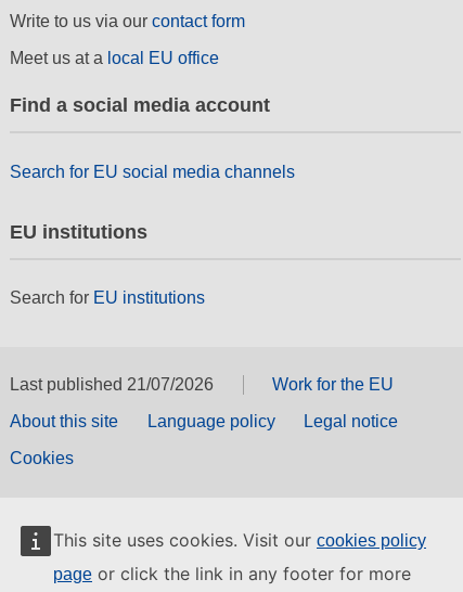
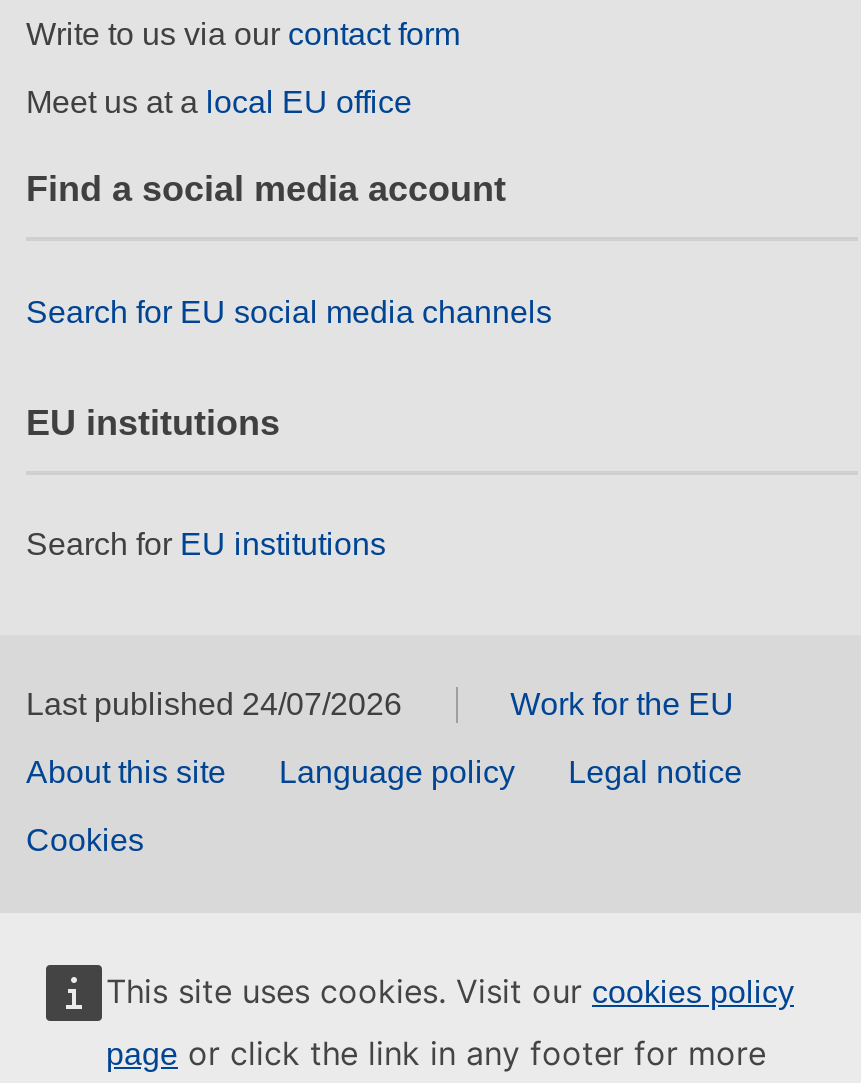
- Last published 21/07/2026
+ Last published 24/07/2026
